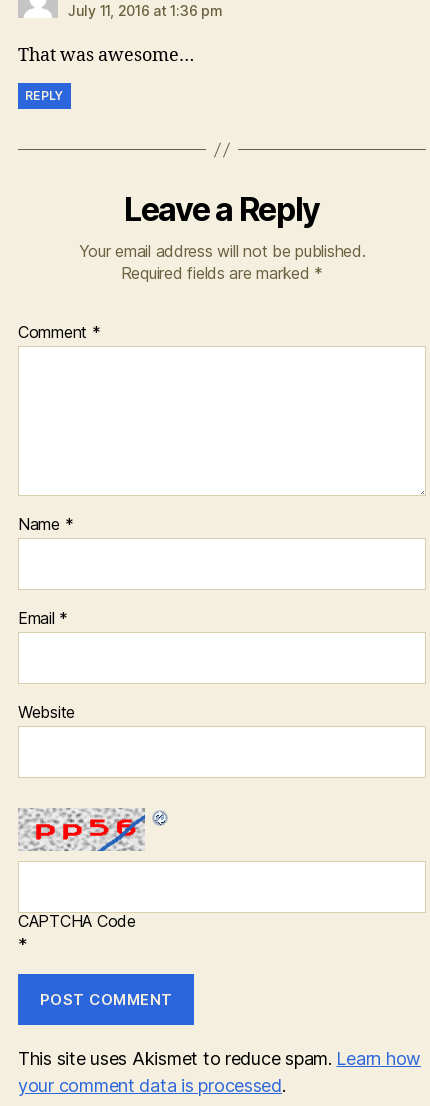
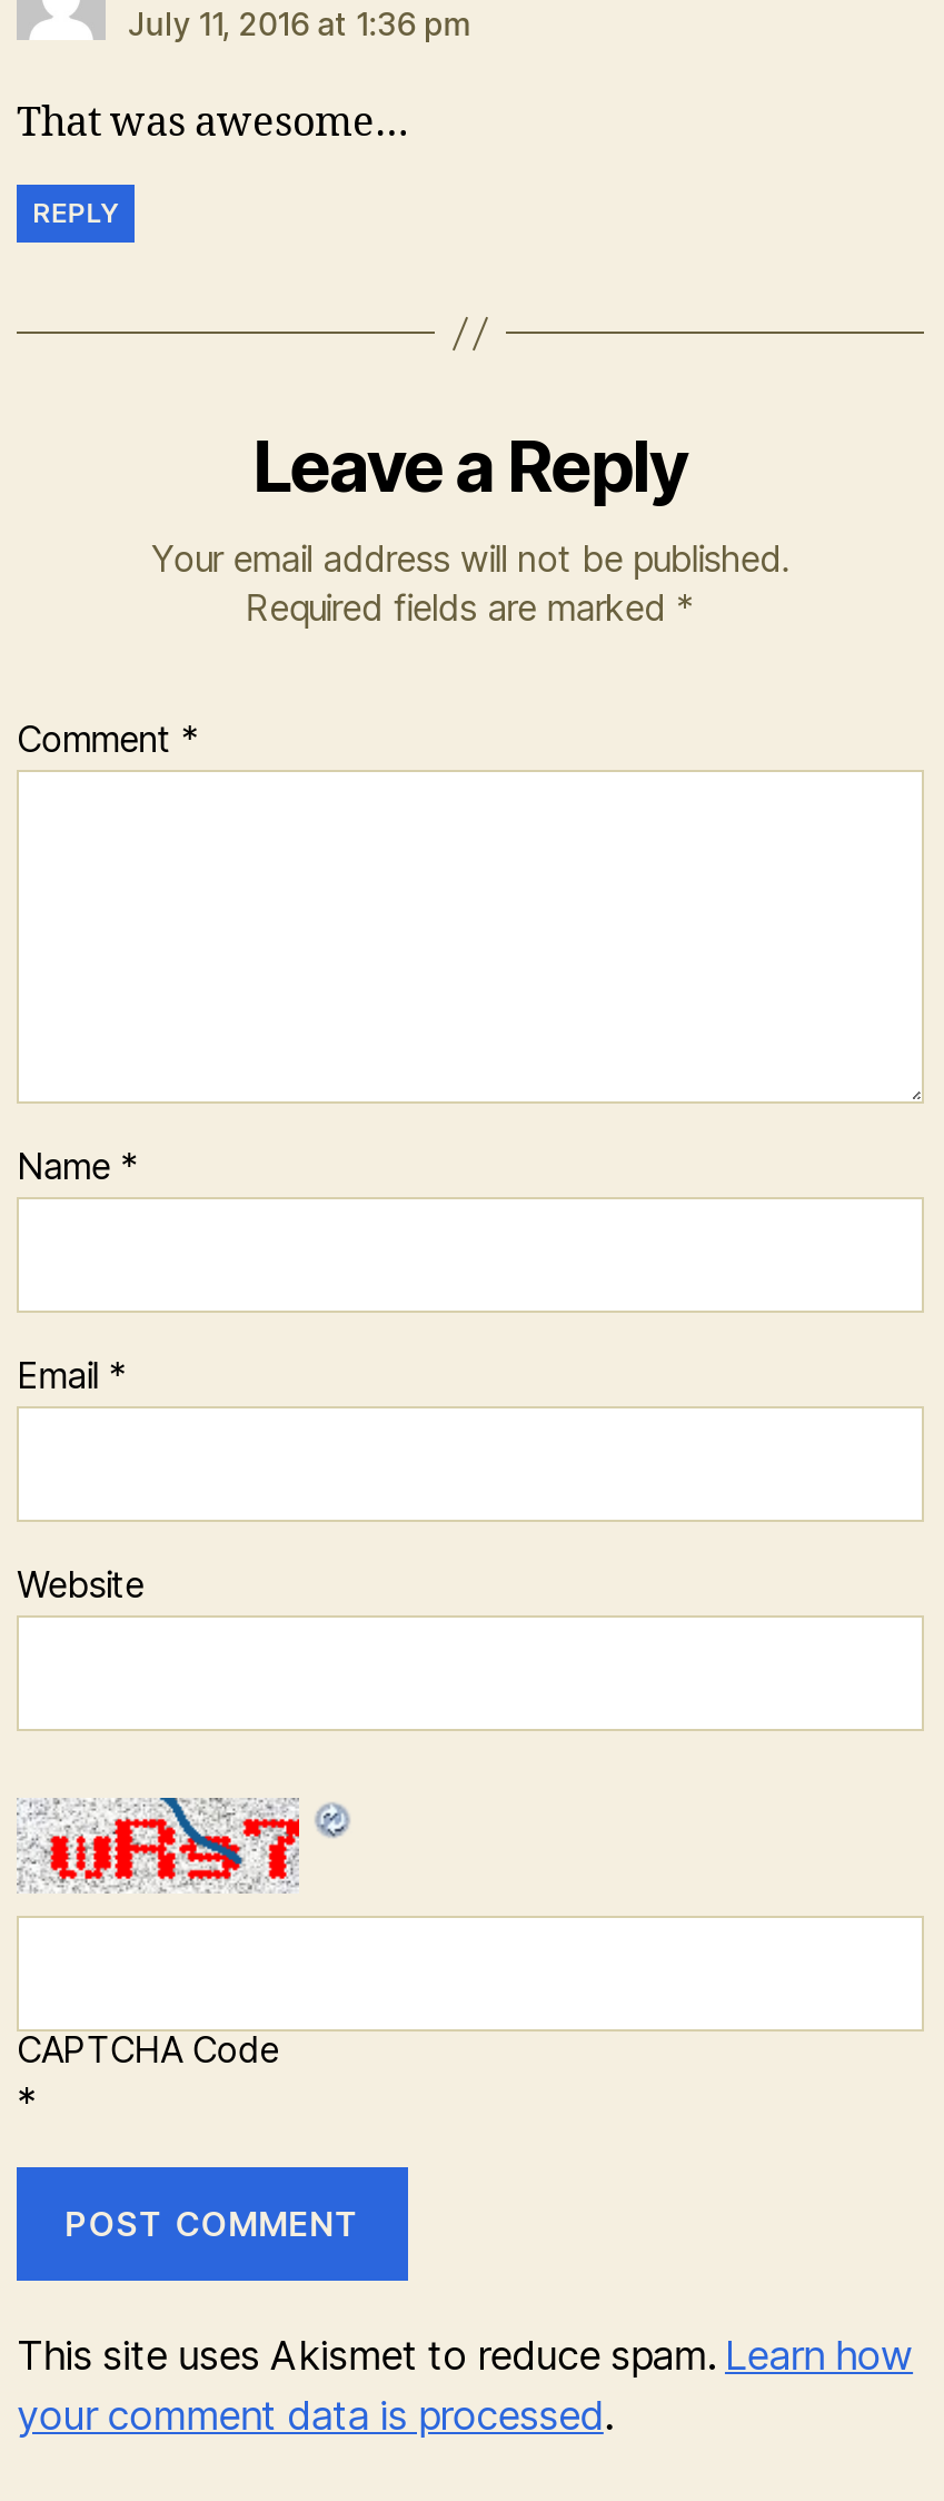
- [image]
+ [image]
